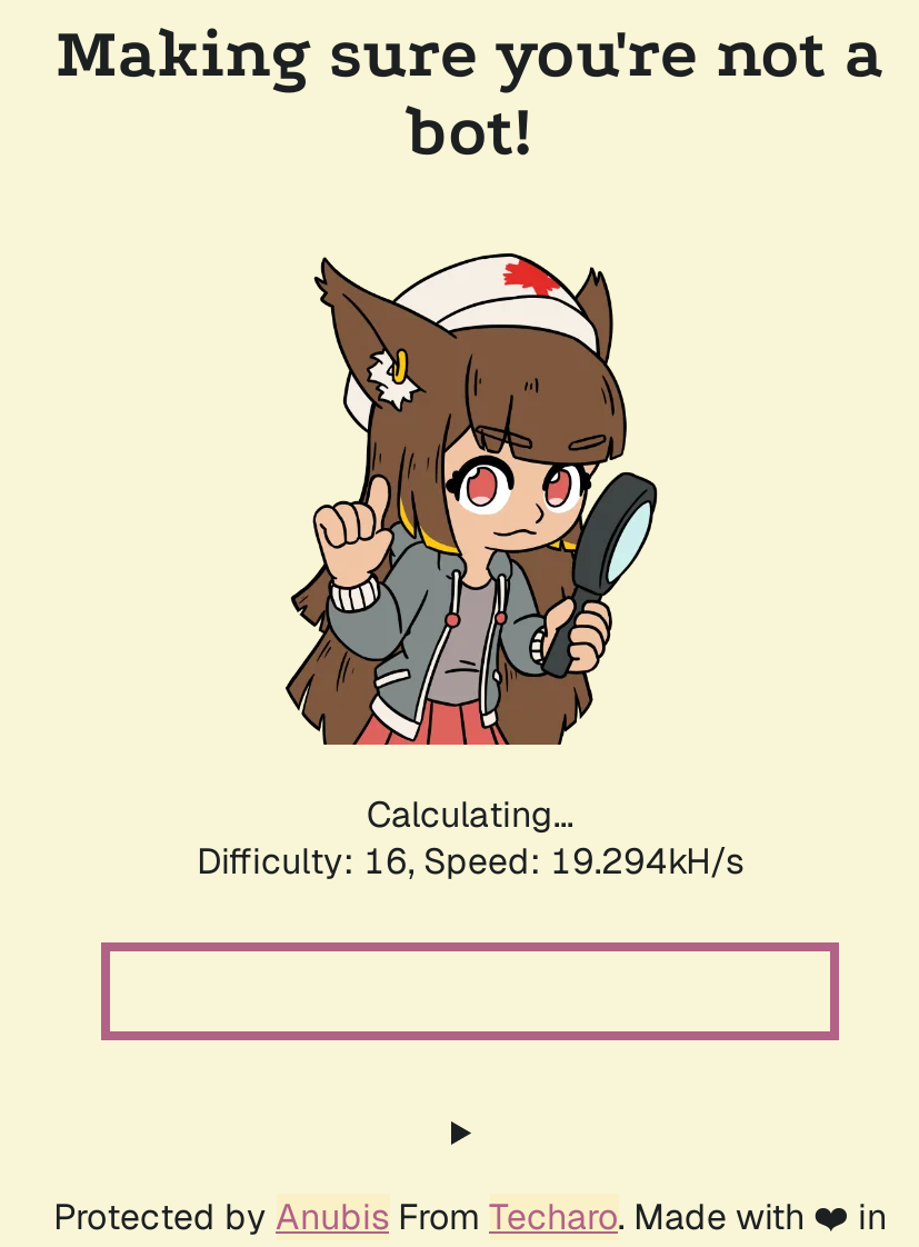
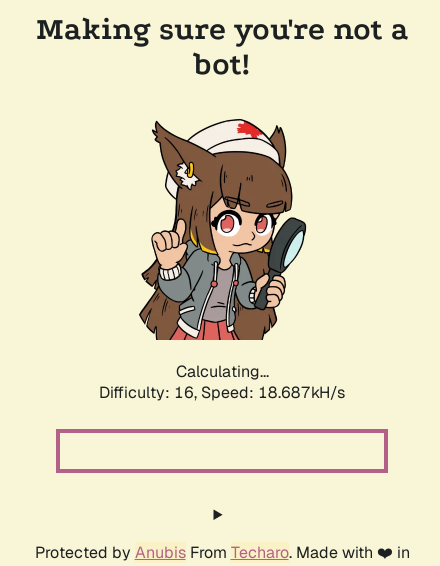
- Difficulty: 16, Speed: 19.294kH/s
+ Difficulty: 16, Speed: 18.687kH/s
